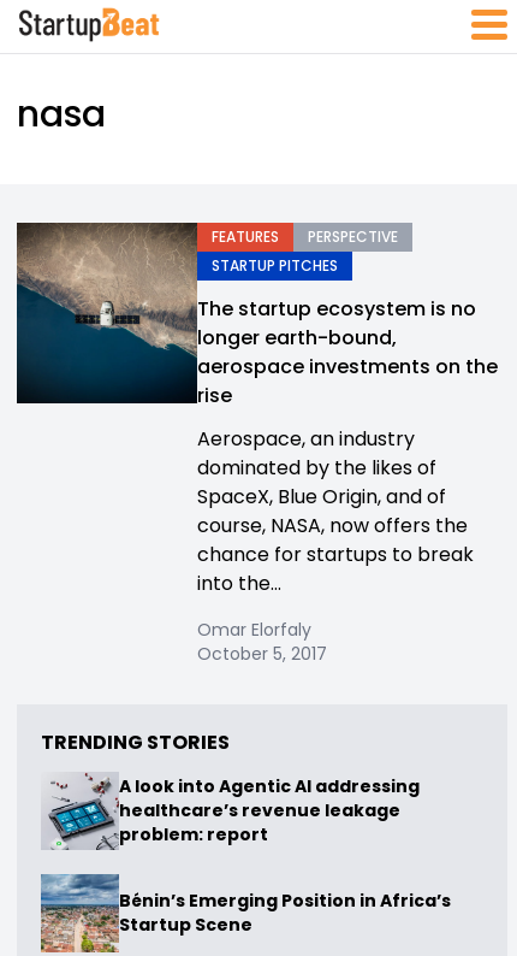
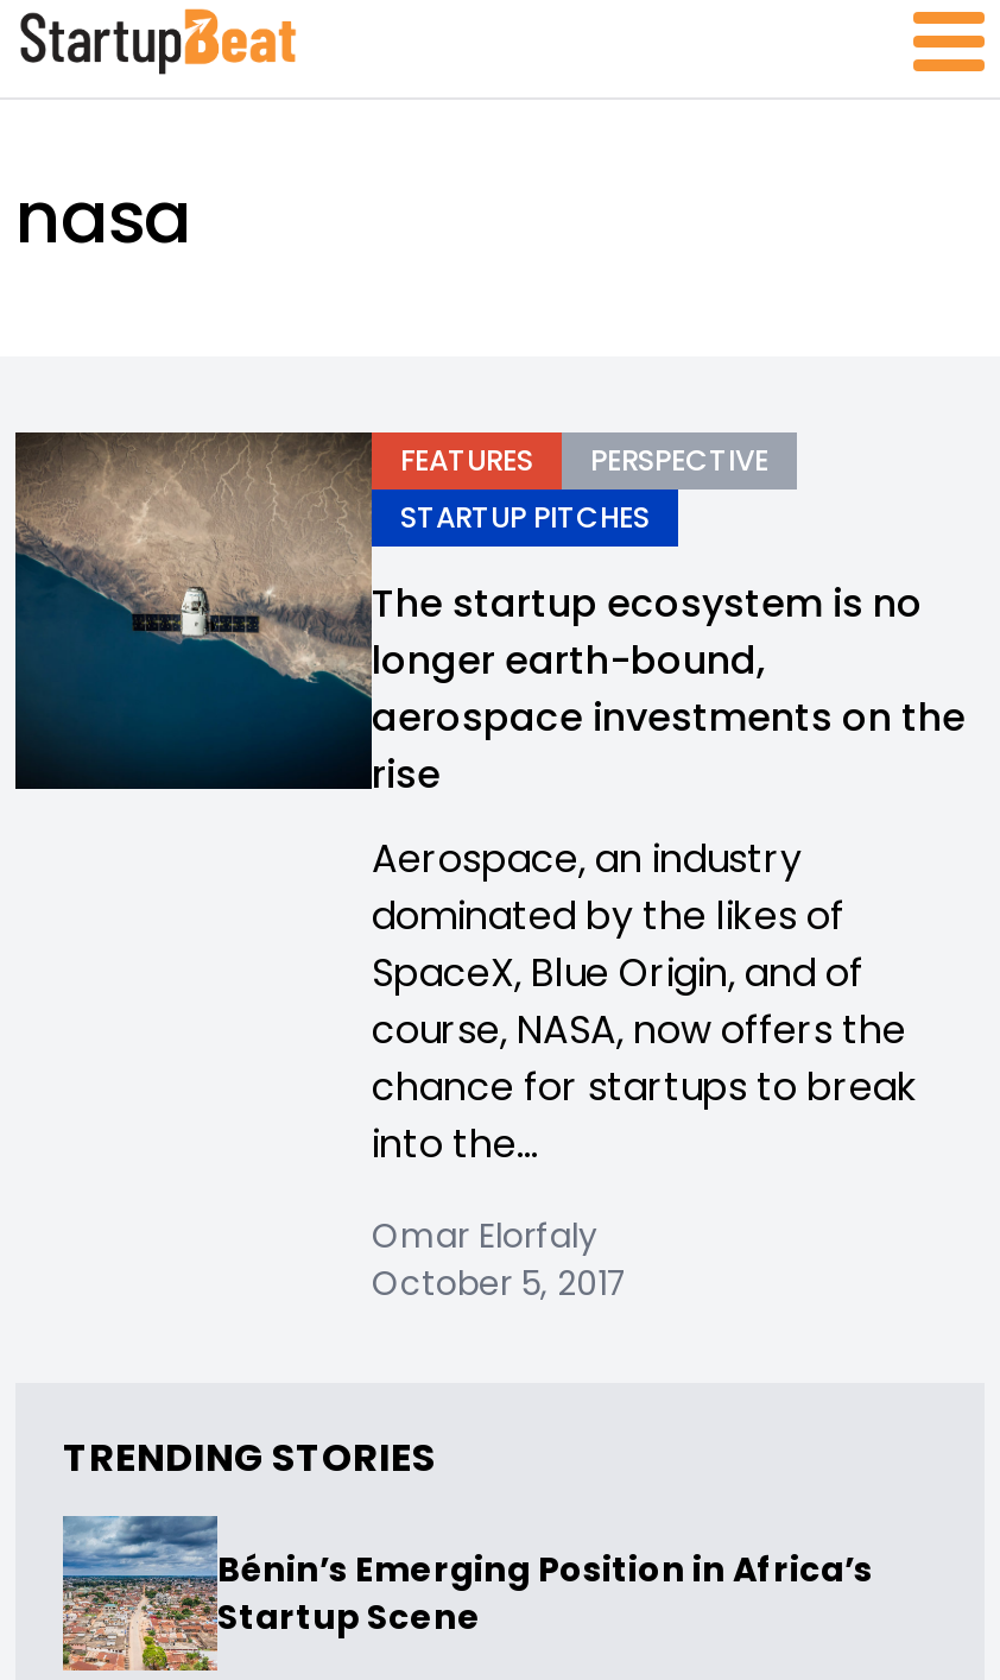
- [image]
- A look into Agentic AI addressing
- healthcare’s revenue leakage
- problem: report
